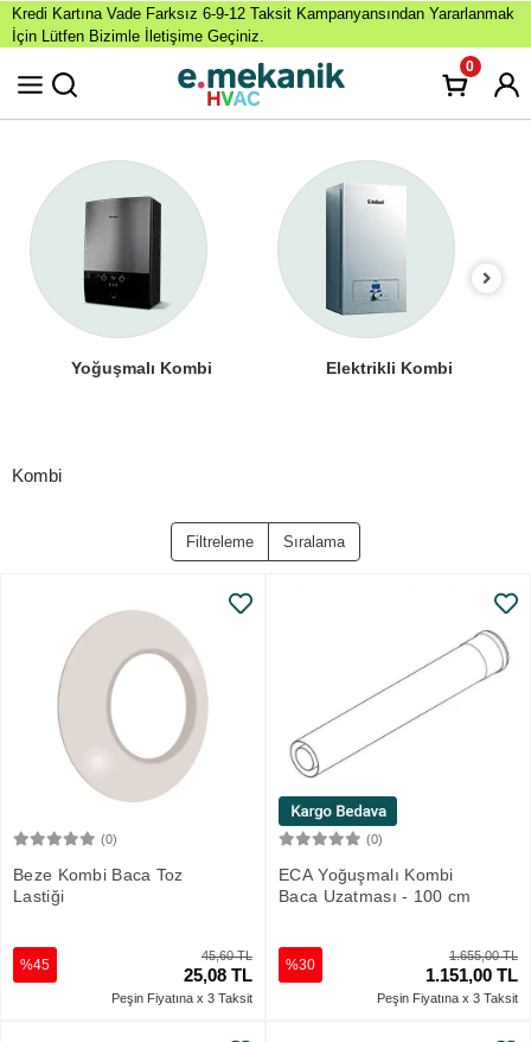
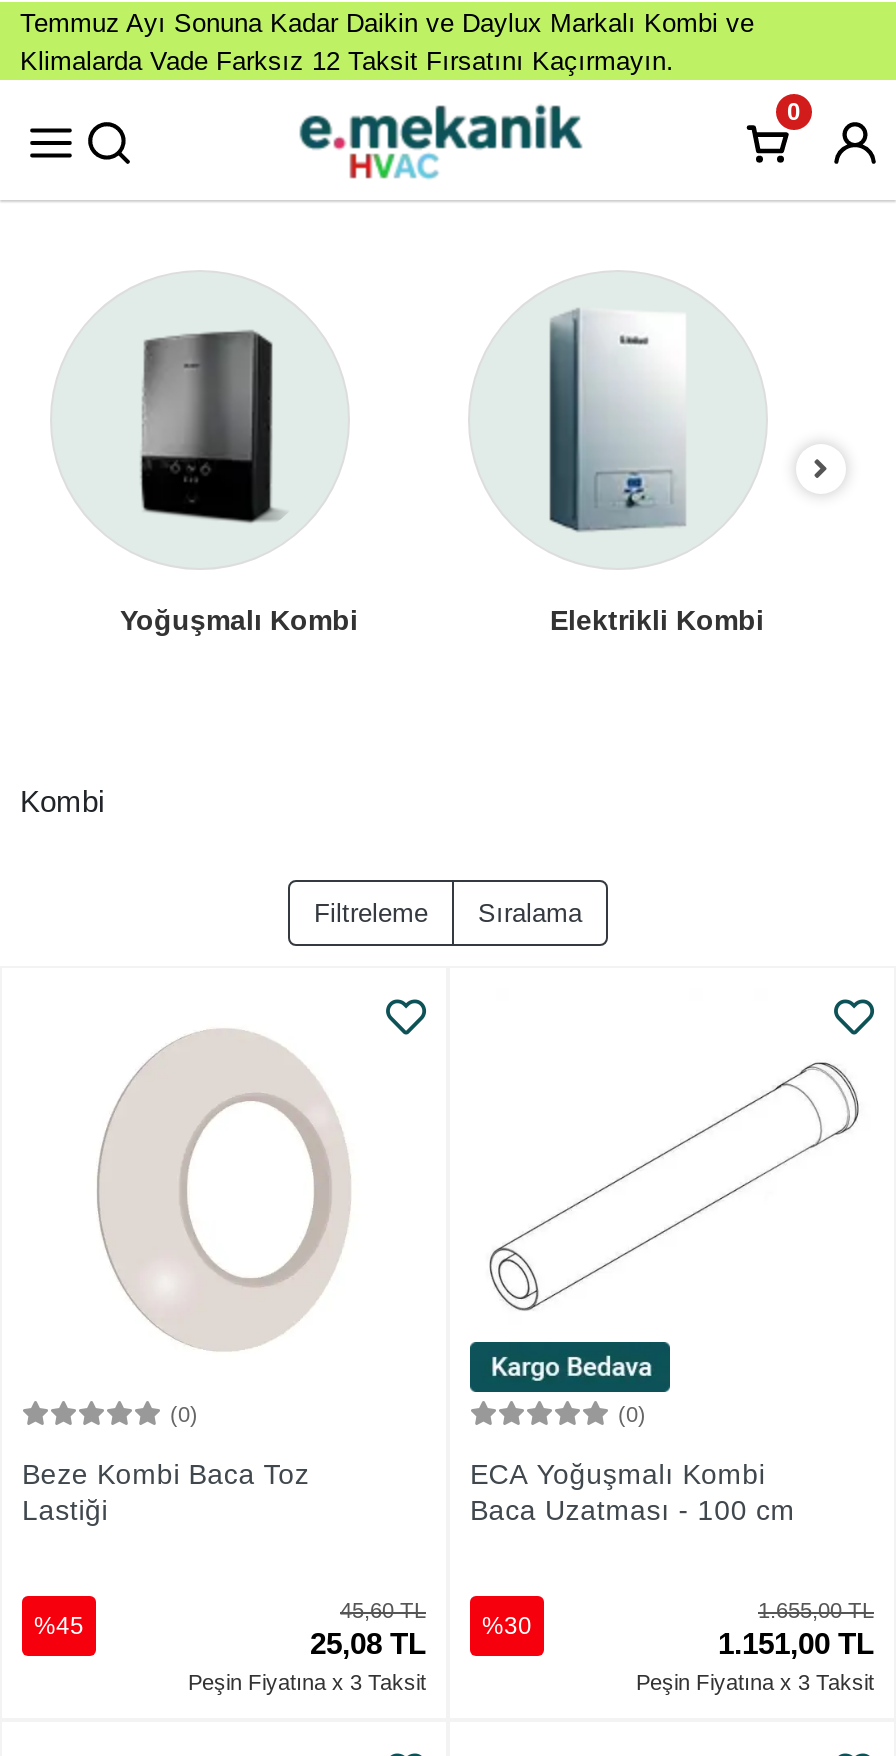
- Kredi Kartına Vade Farksız 6-9-12 Taksit Kampanyansından Yararlanmak
- İçin Lütfen Bizimle İletişime Geçiniz.
+ Temmuz Ayı Sonuna Kadar Daikin ve Daylux Markalı Kombi ve
+ Klimalarda Vade Farksız 12 Taksit Fırsatını Kaçırmayın.
